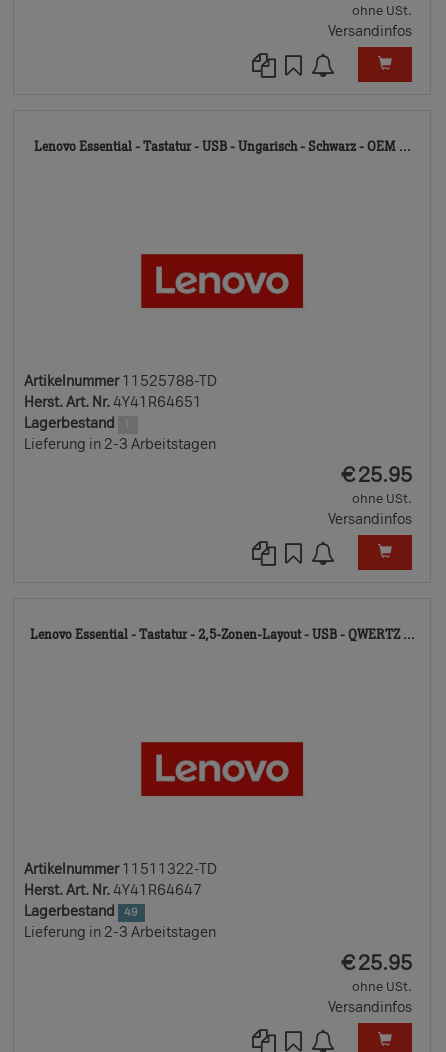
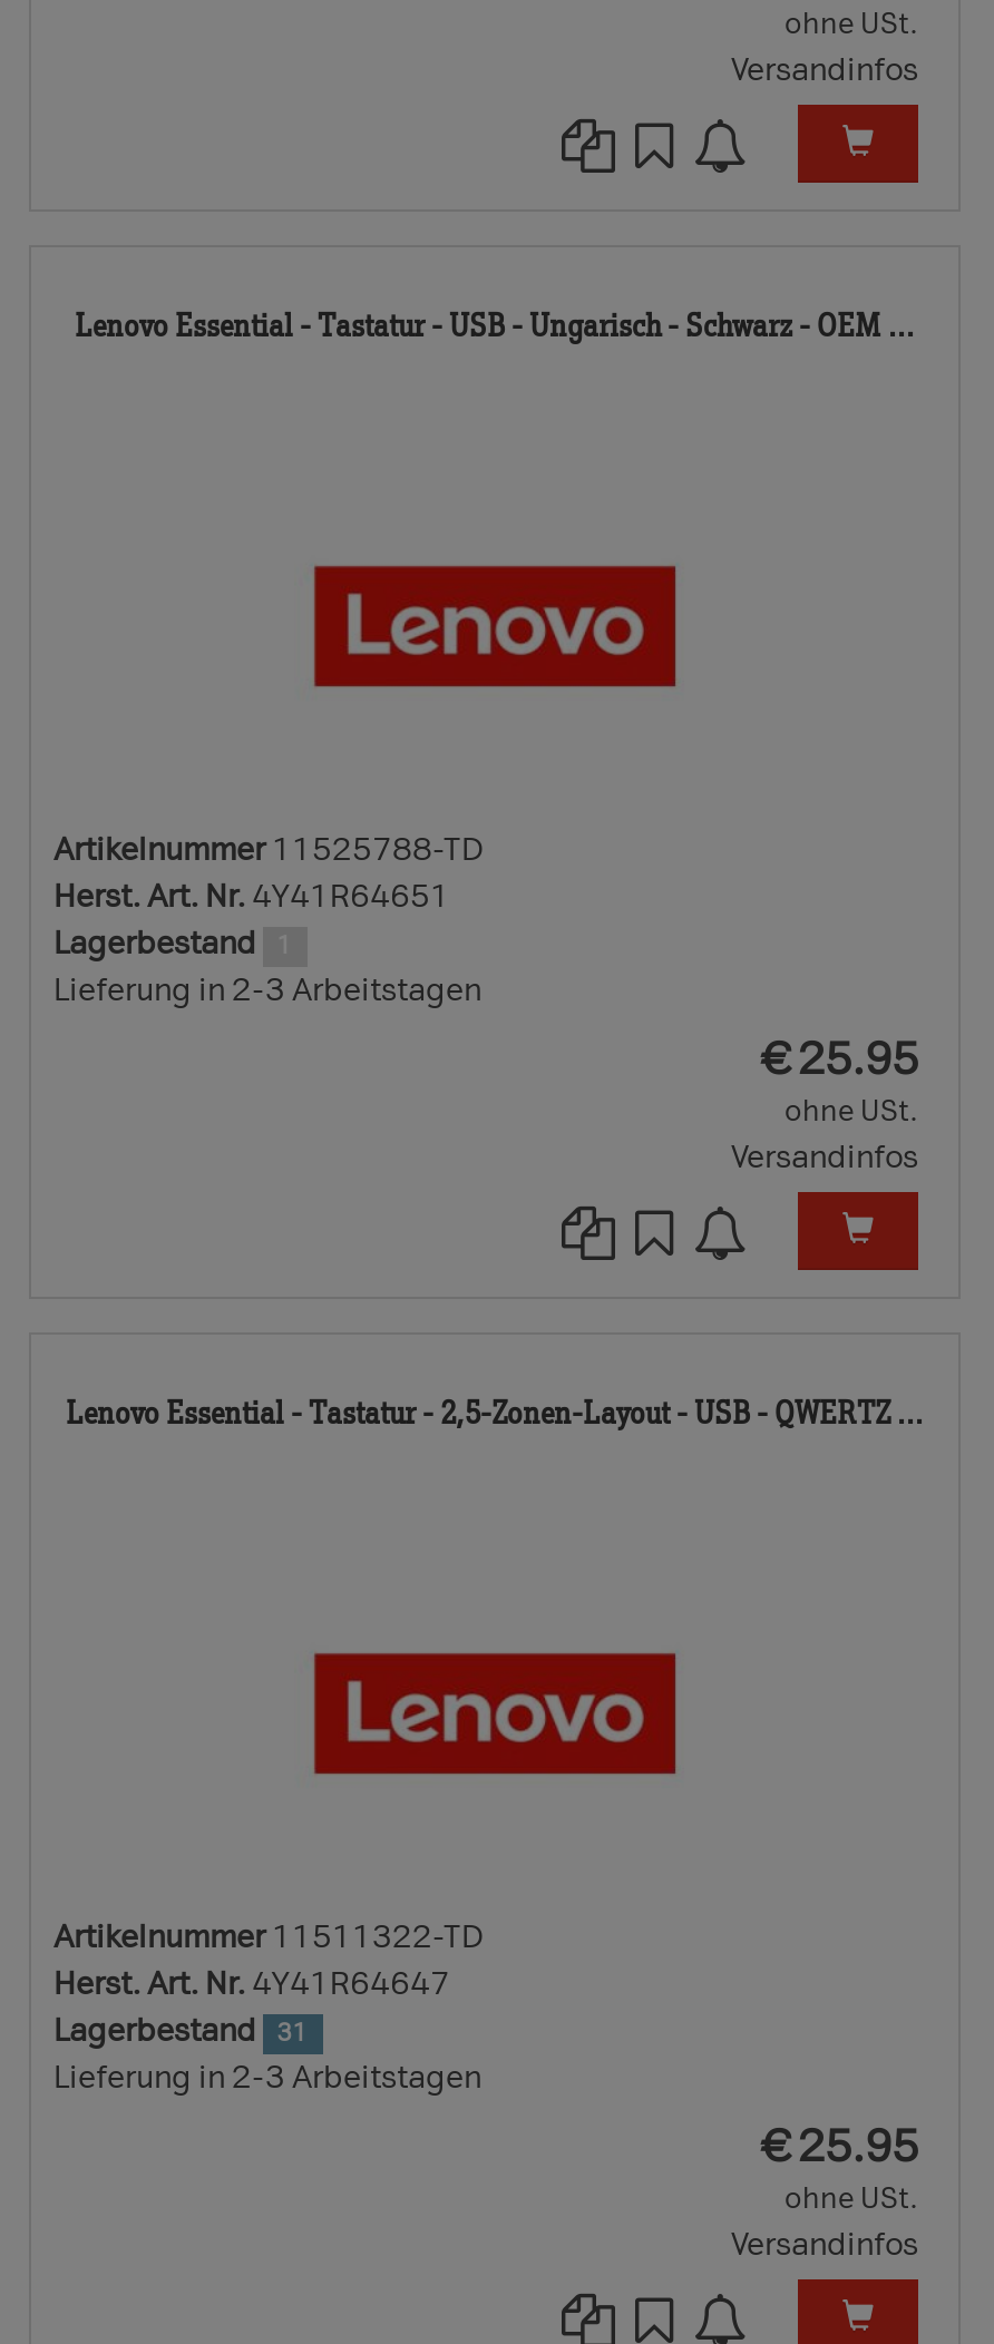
- Lagerbestand 49
+ Lagerbestand 31
